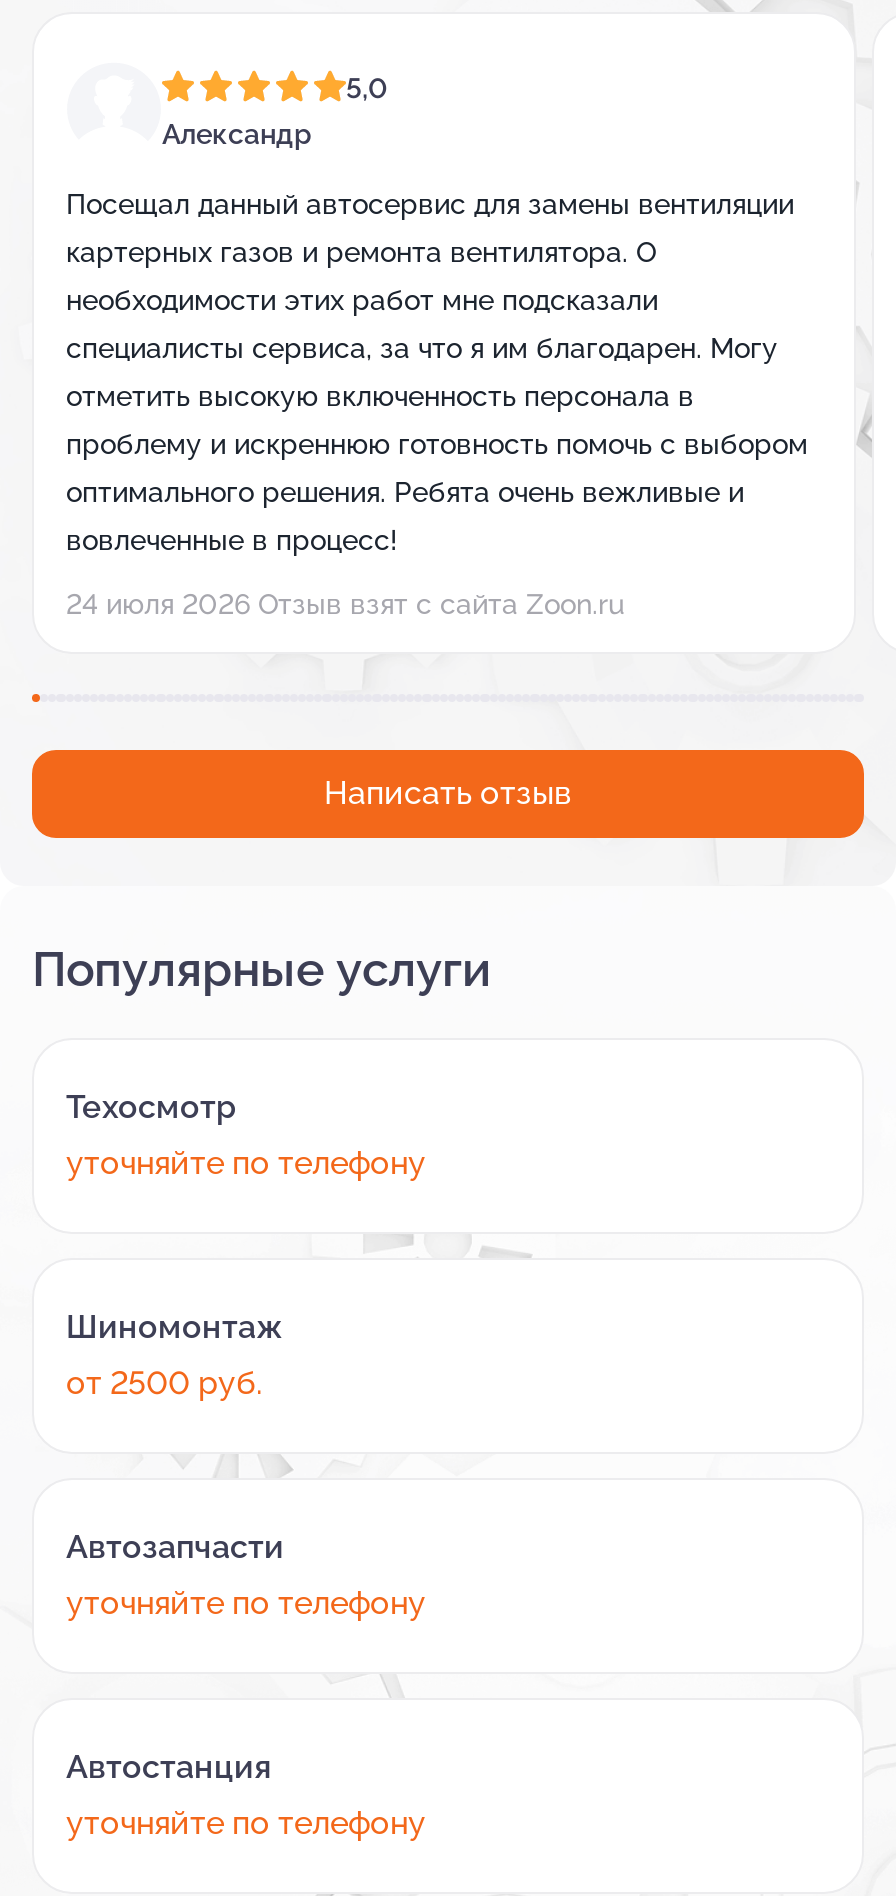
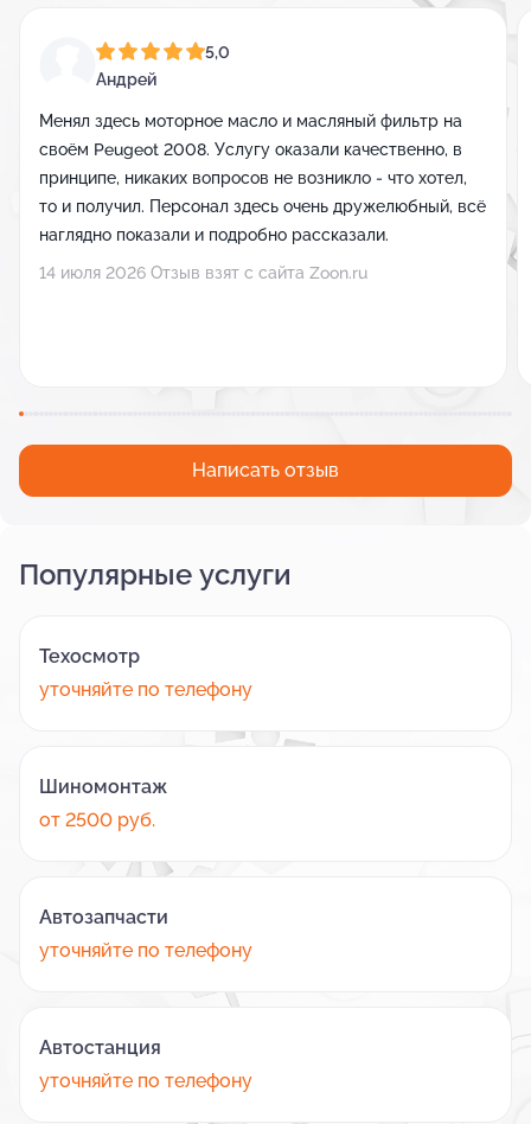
- Александр
- Посещал данный автосервис для замены вентиляции
- картерных газов и ремонта вентилятора. О
- необходимости этих работ мне подсказали
- специалисты сервиса, за что я им благодарен. Могу
- отметить высокую включенность персонала в
- проблему и искреннюю готовность помочь с выбором
- оптимального решения. Ребята очень вежливые и
- вовлеченные в процесс!
- 24 июля 2026 Отзыв взят с сайта Zoon.ru
+ Андрей
+ Менял здесь моторное масло и масляный фильтр на
+ своём Peugeot 2008. Услугу оказали качественно, в
+ принципе, никаких вопросов не возникло - что хотел,
+ то и получил. Персонал здесь очень дружелюбный, всё
+ наглядно показали и подробно рассказали.
+ 14 июля 2026 Отзыв взят с сайта Zoon.ru
